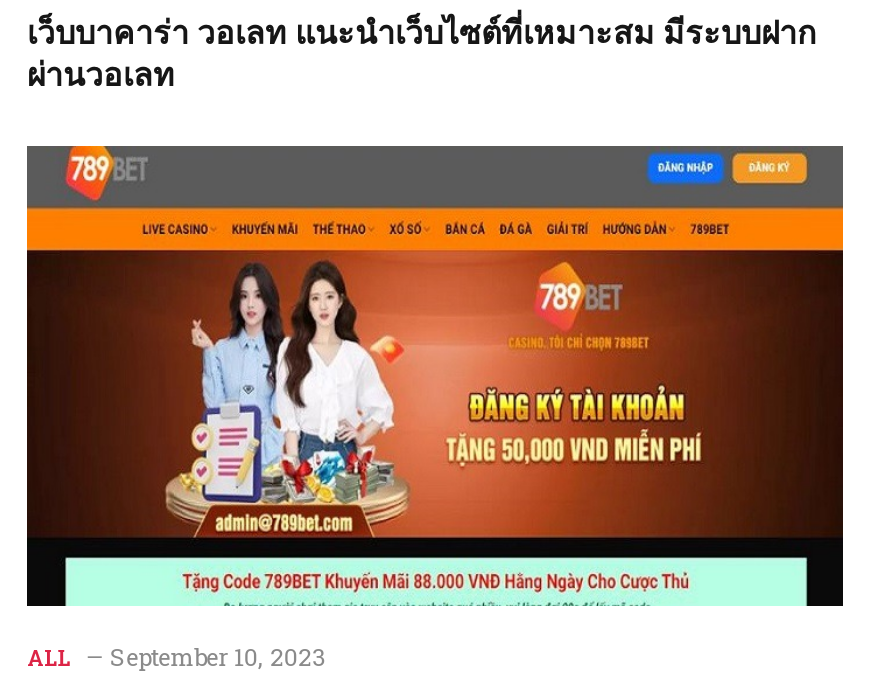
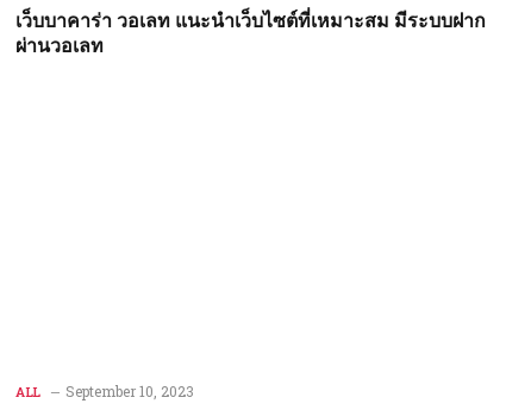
- [image]
